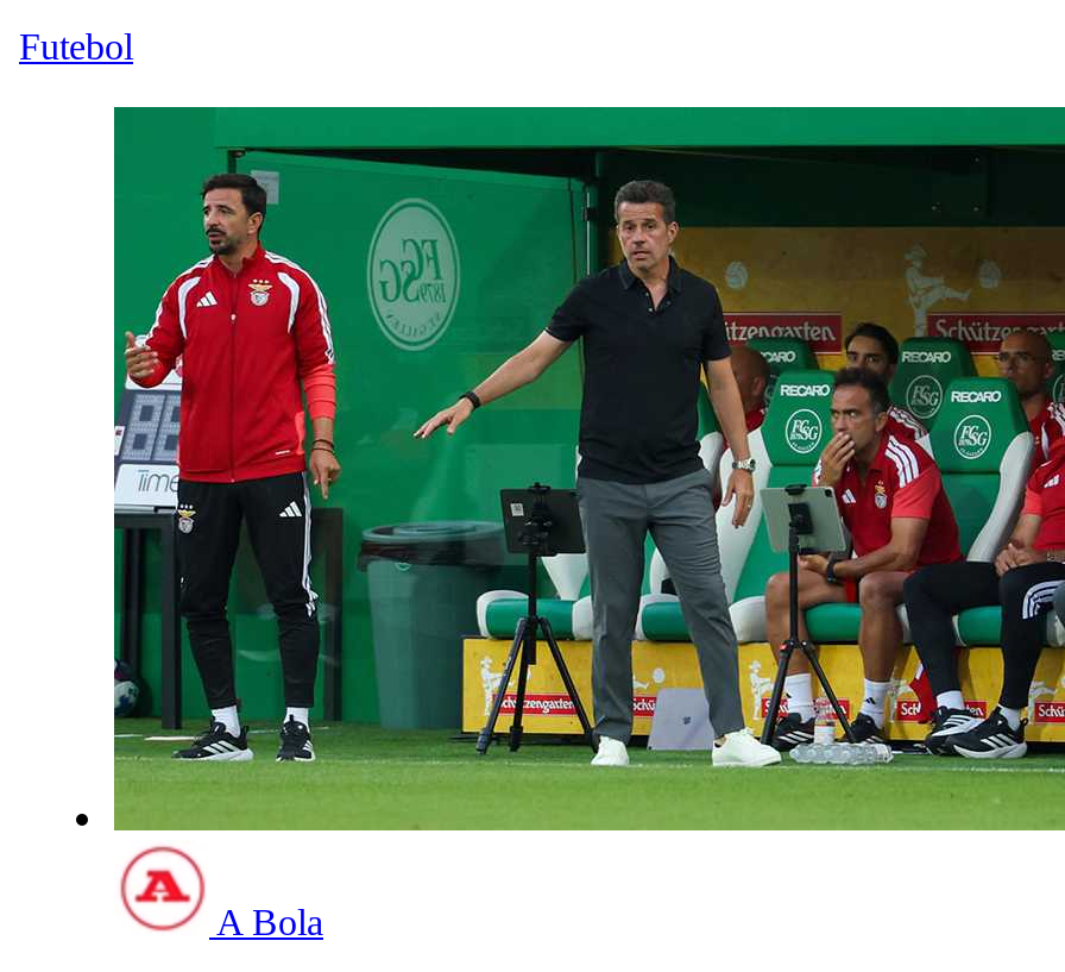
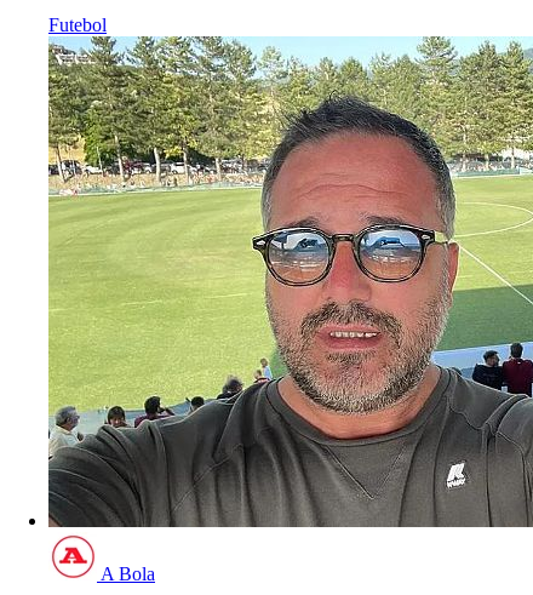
- [image]
+ [image]
